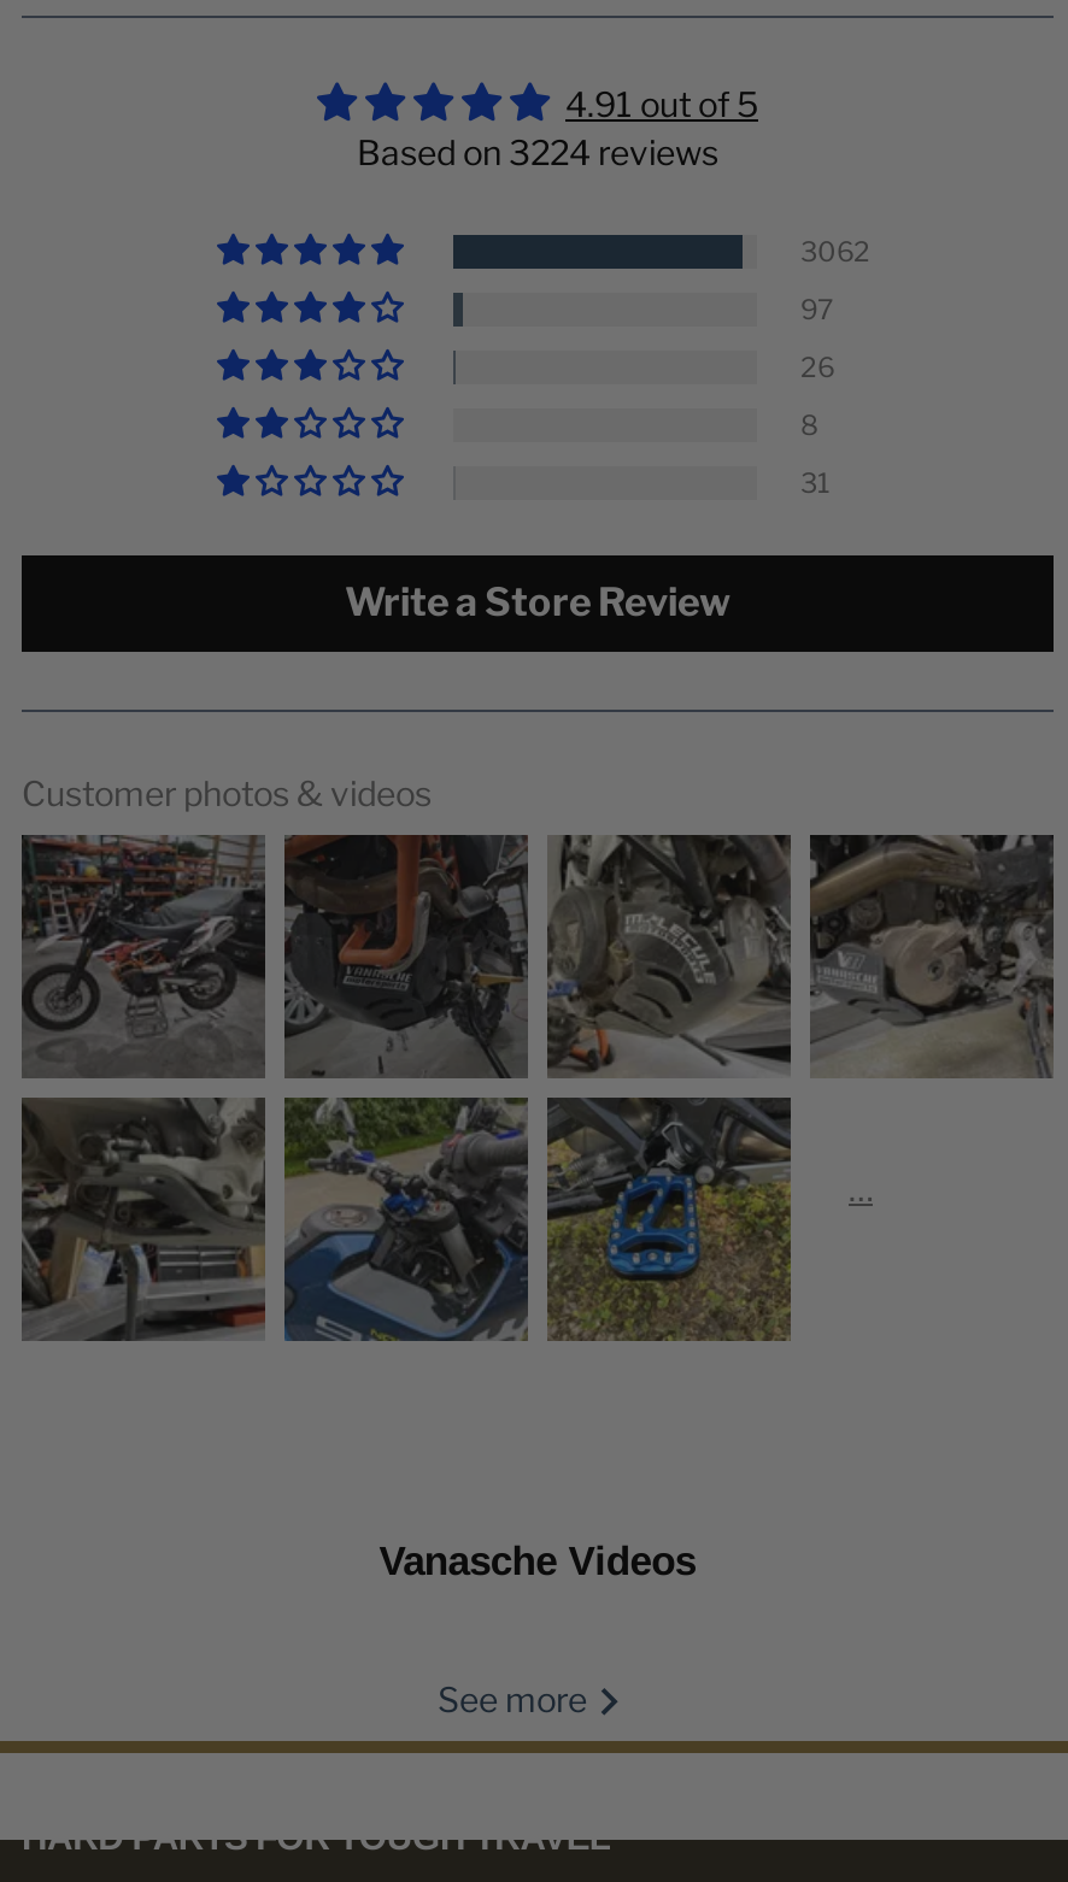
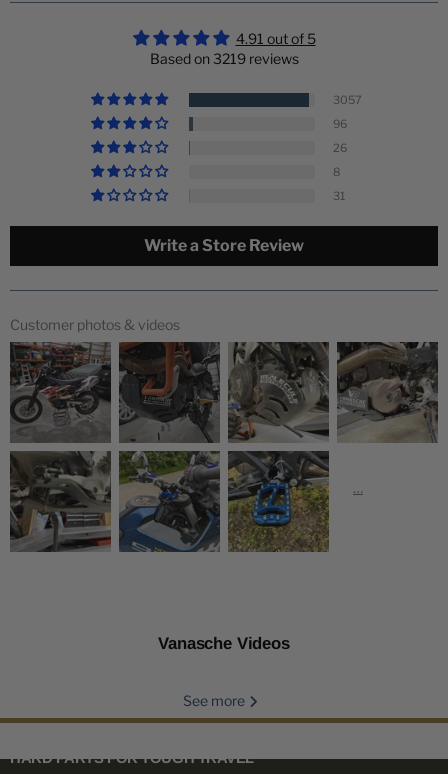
- Based on 3224 reviews
+ Based on 3219 reviews

- 3062
+ 3057

- 97
+ 96
